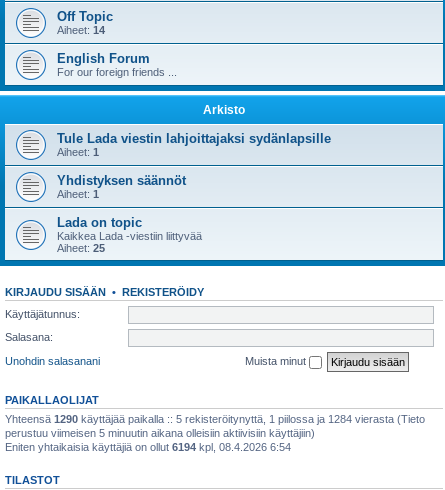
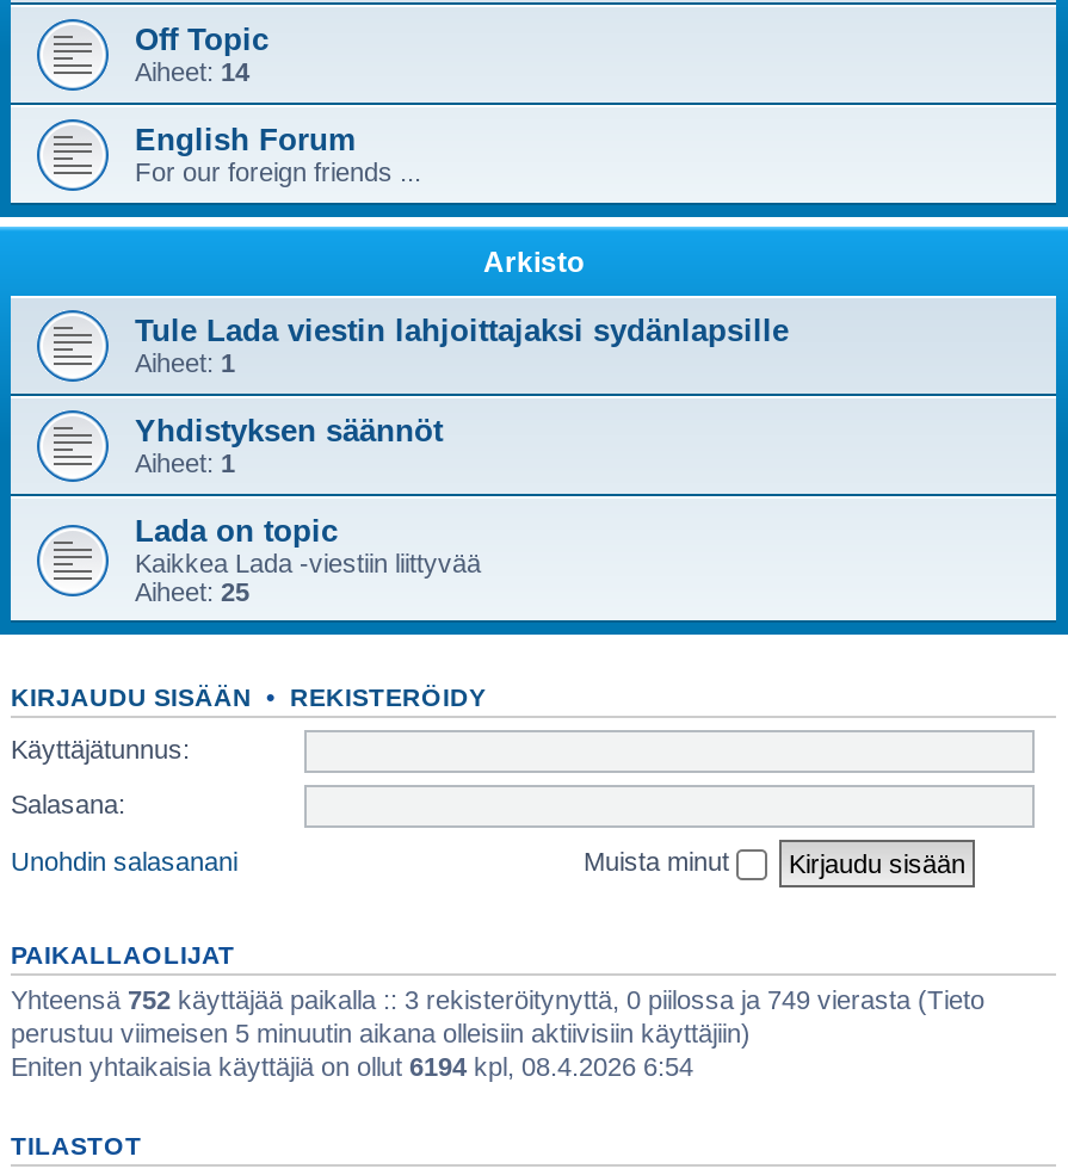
- Yhteensä 1290 käyttäjää paikalla :: 5 rekisteröitynyttä, 1 piilossa ja 1284 vierasta (Tieto
+ Yhteensä 752 käyttäjää paikalla :: 3 rekisteröitynyttä, 0 piilossa ja 749 vierasta (Tieto
